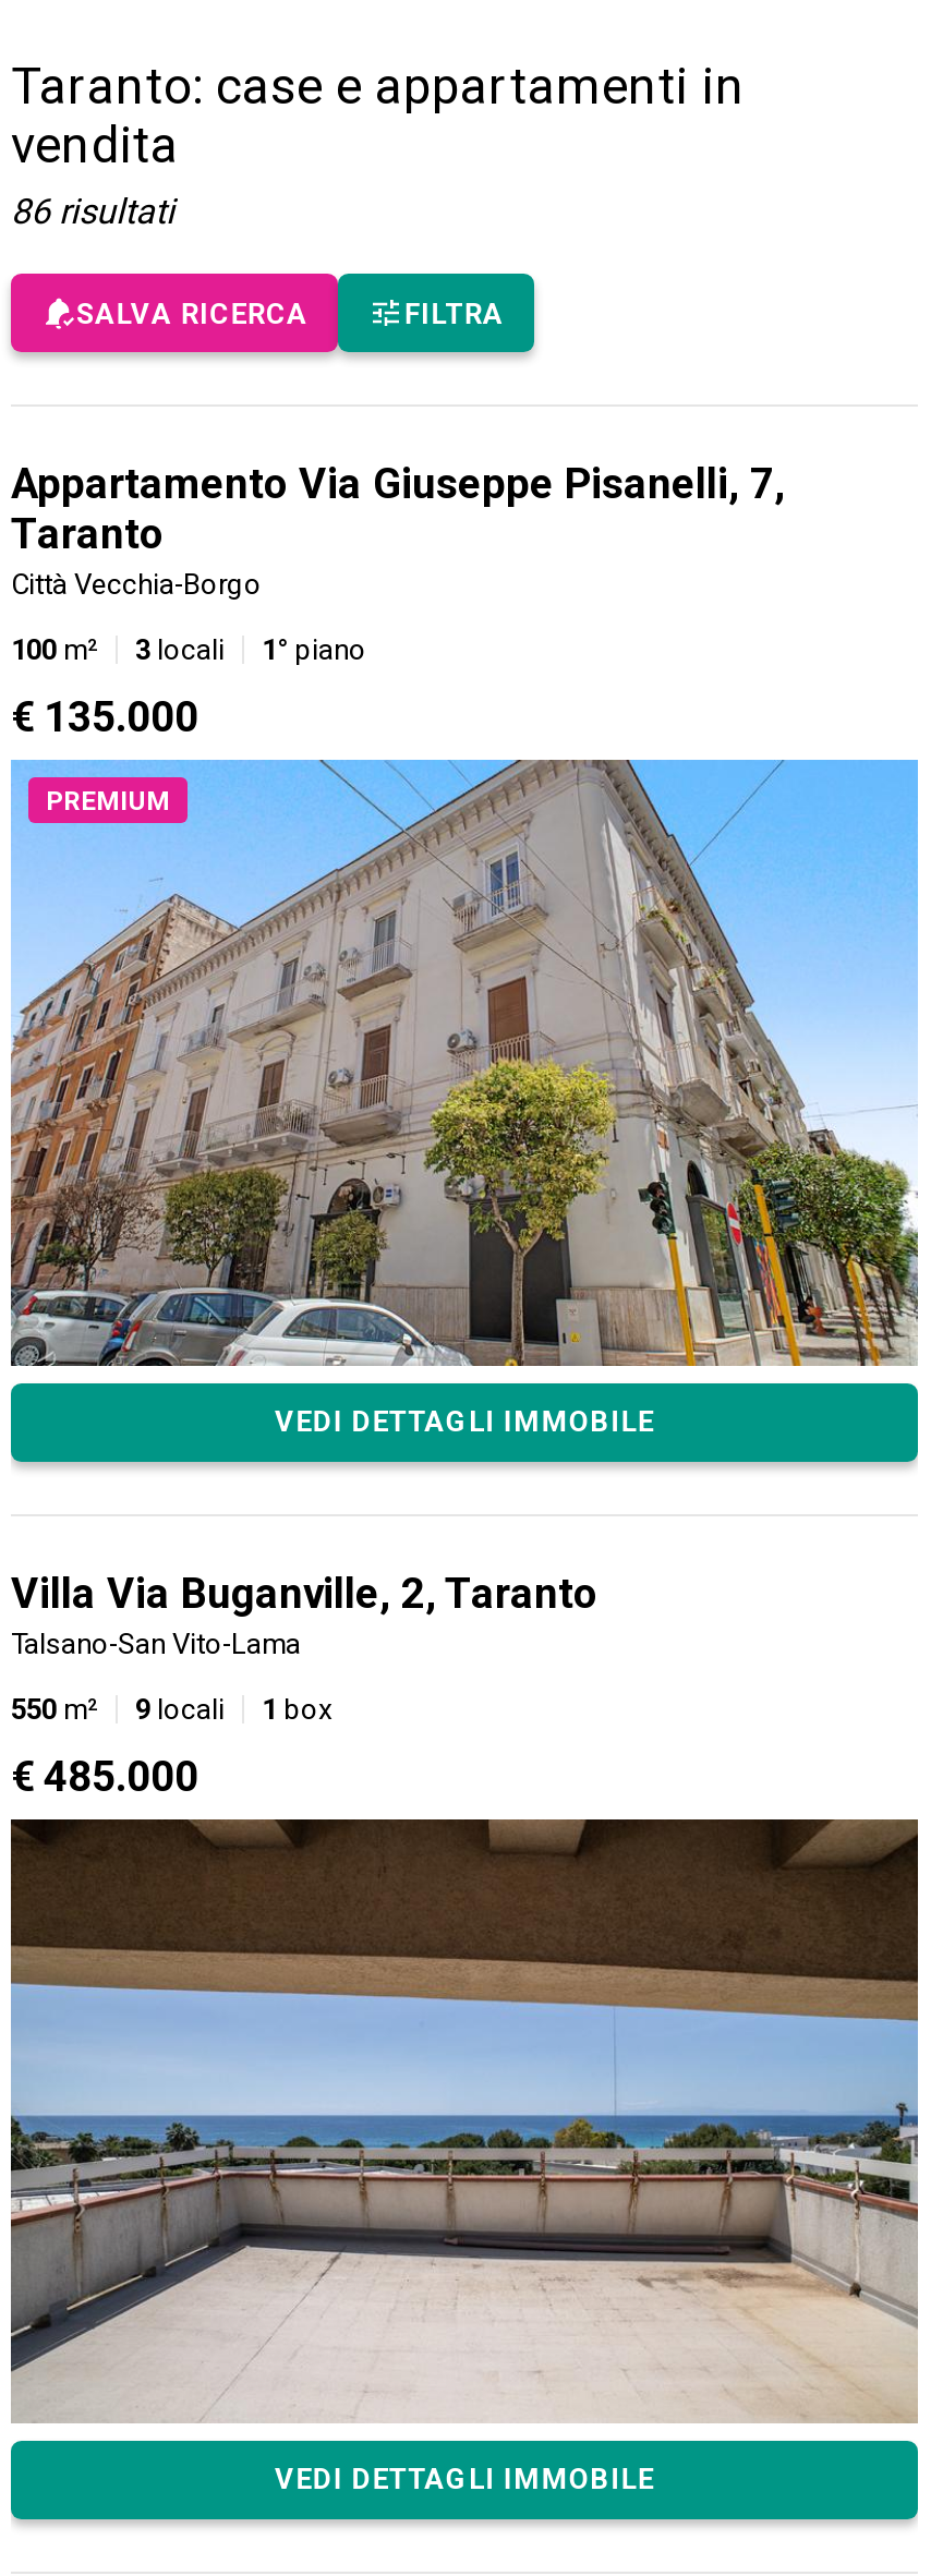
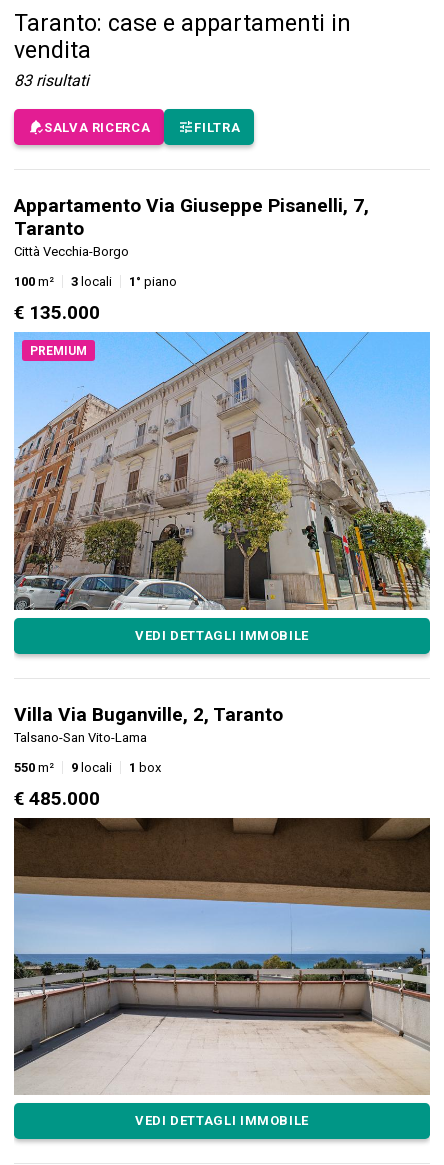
- 86 risultati
+ 83 risultati
